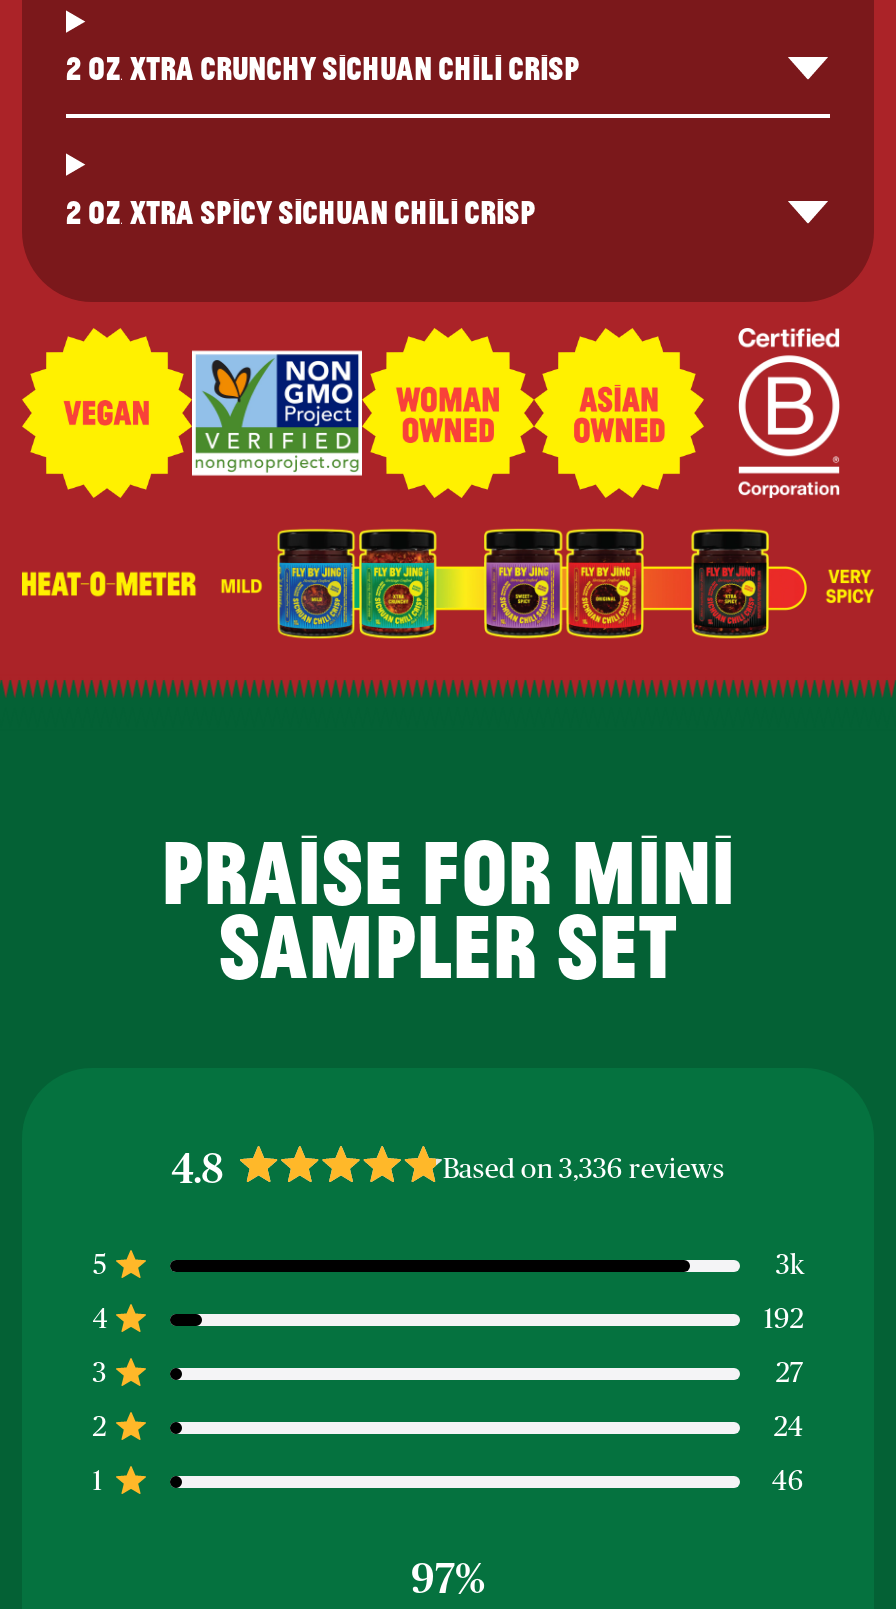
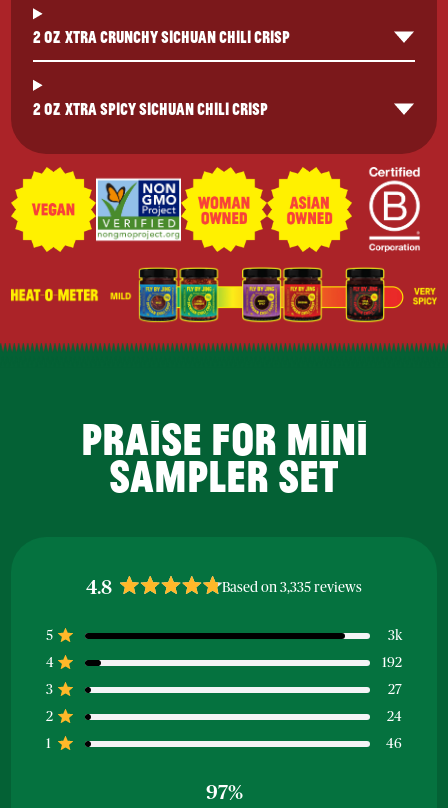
- Based on 3,336 reviews
+ Based on 3,335 reviews
